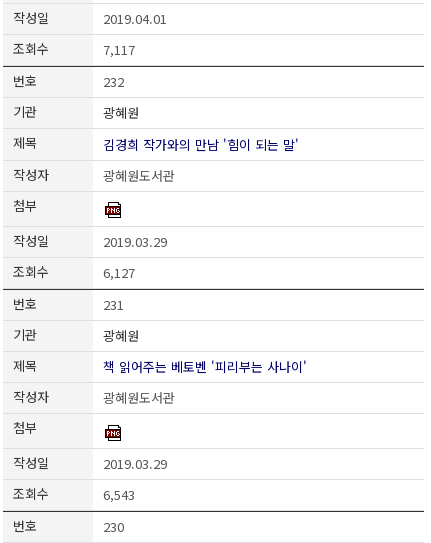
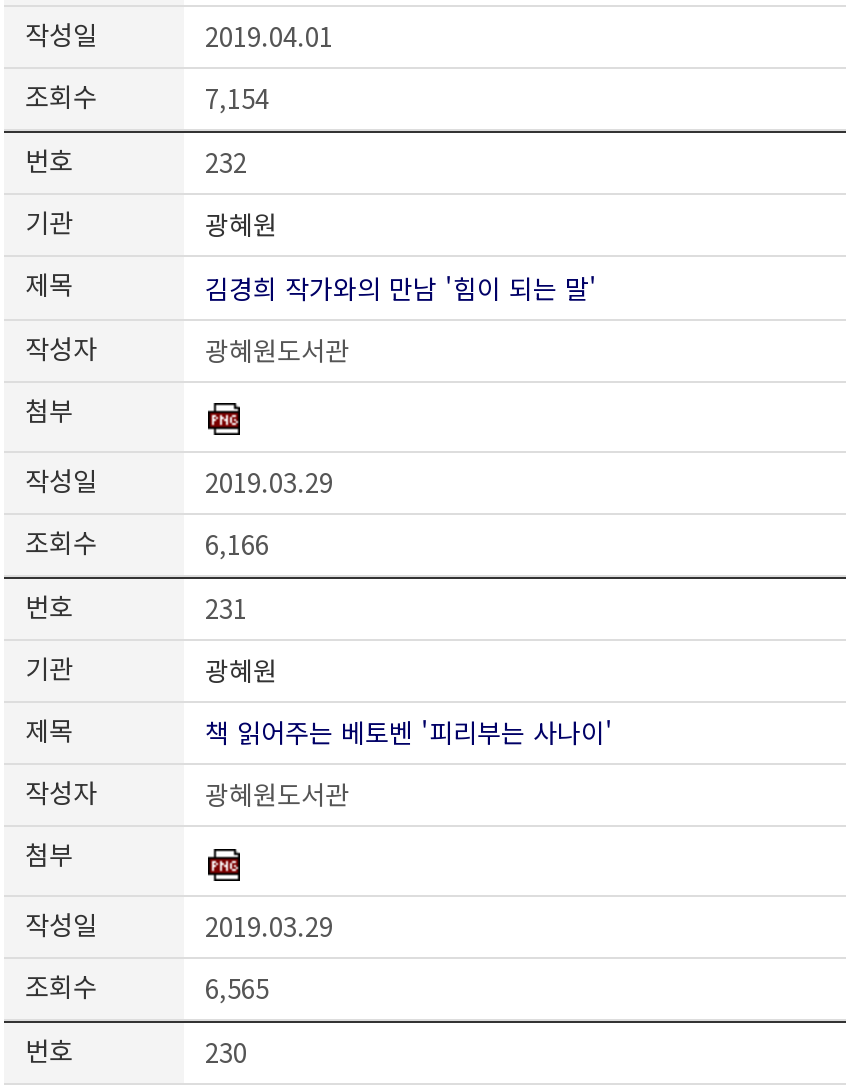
- 7,117
+ 7,154

- 6,127
+ 6,166

- 6,543
+ 6,565
